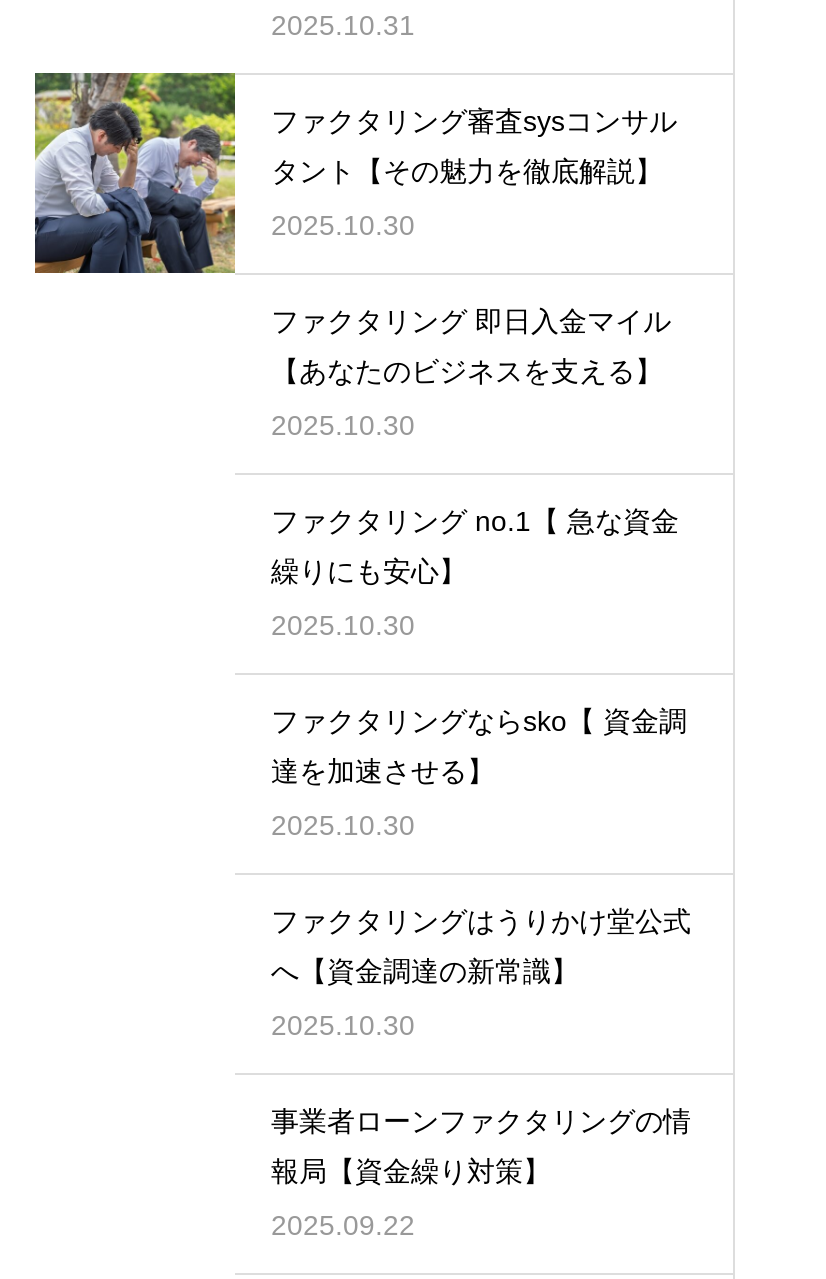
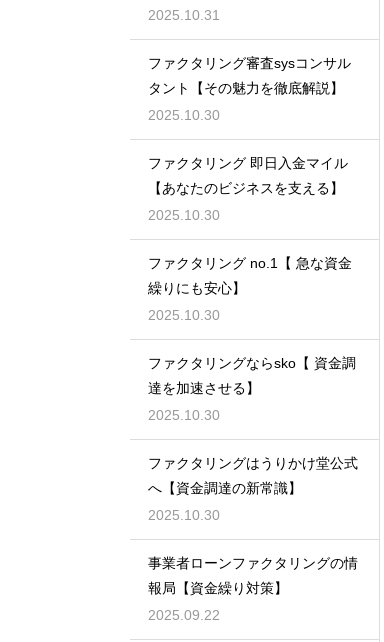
- [image]
